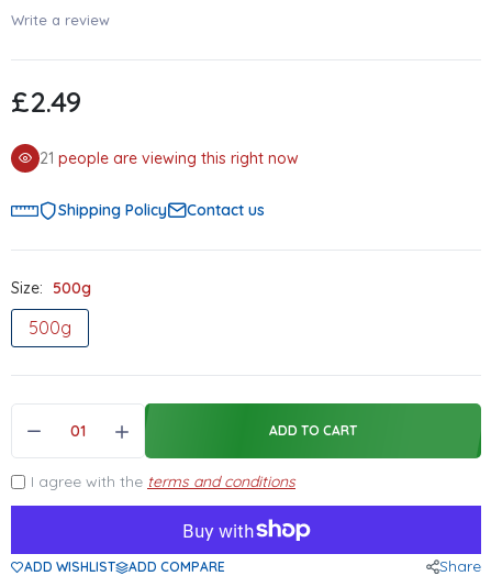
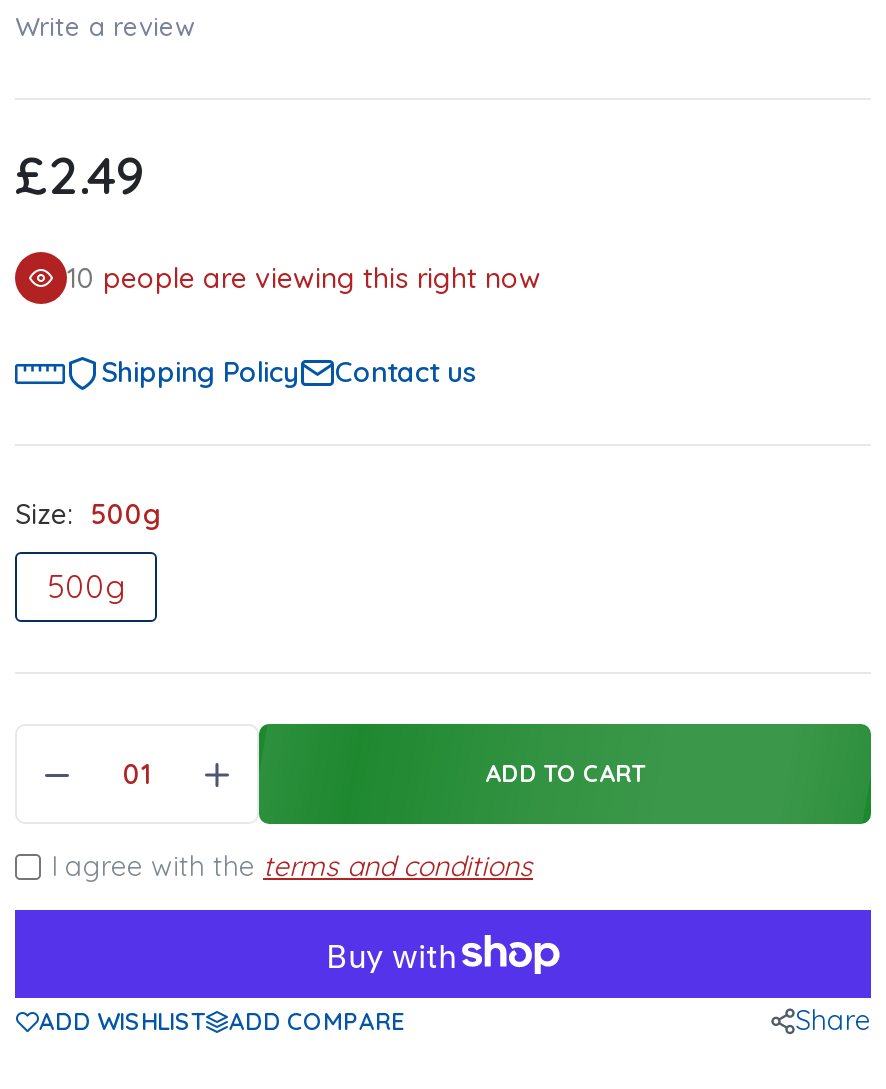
- 21 people are viewing this right now
+ 10 people are viewing this right now
